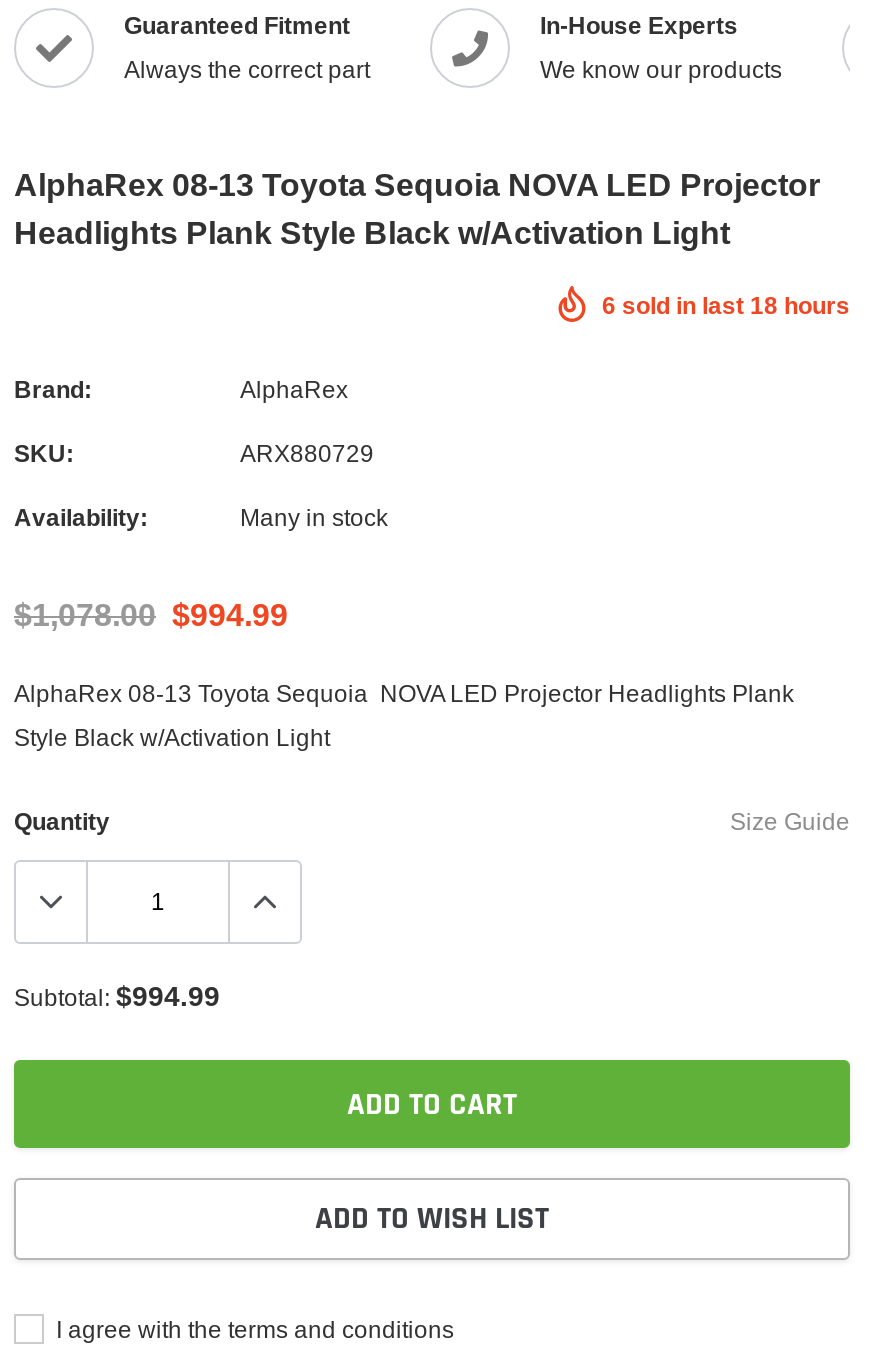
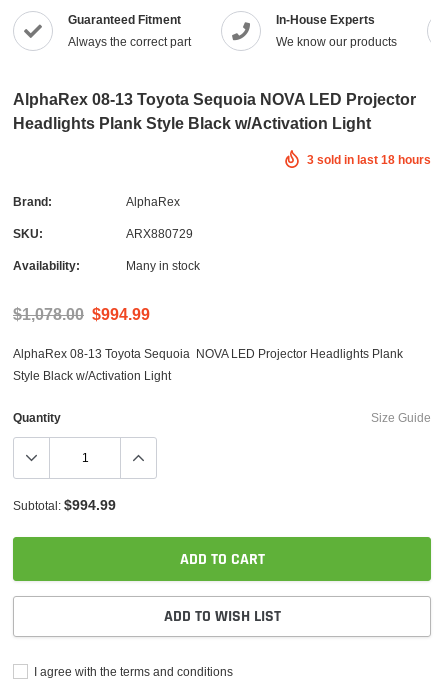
- 6 sold in last 18 hours
+ 3 sold in last 18 hours
